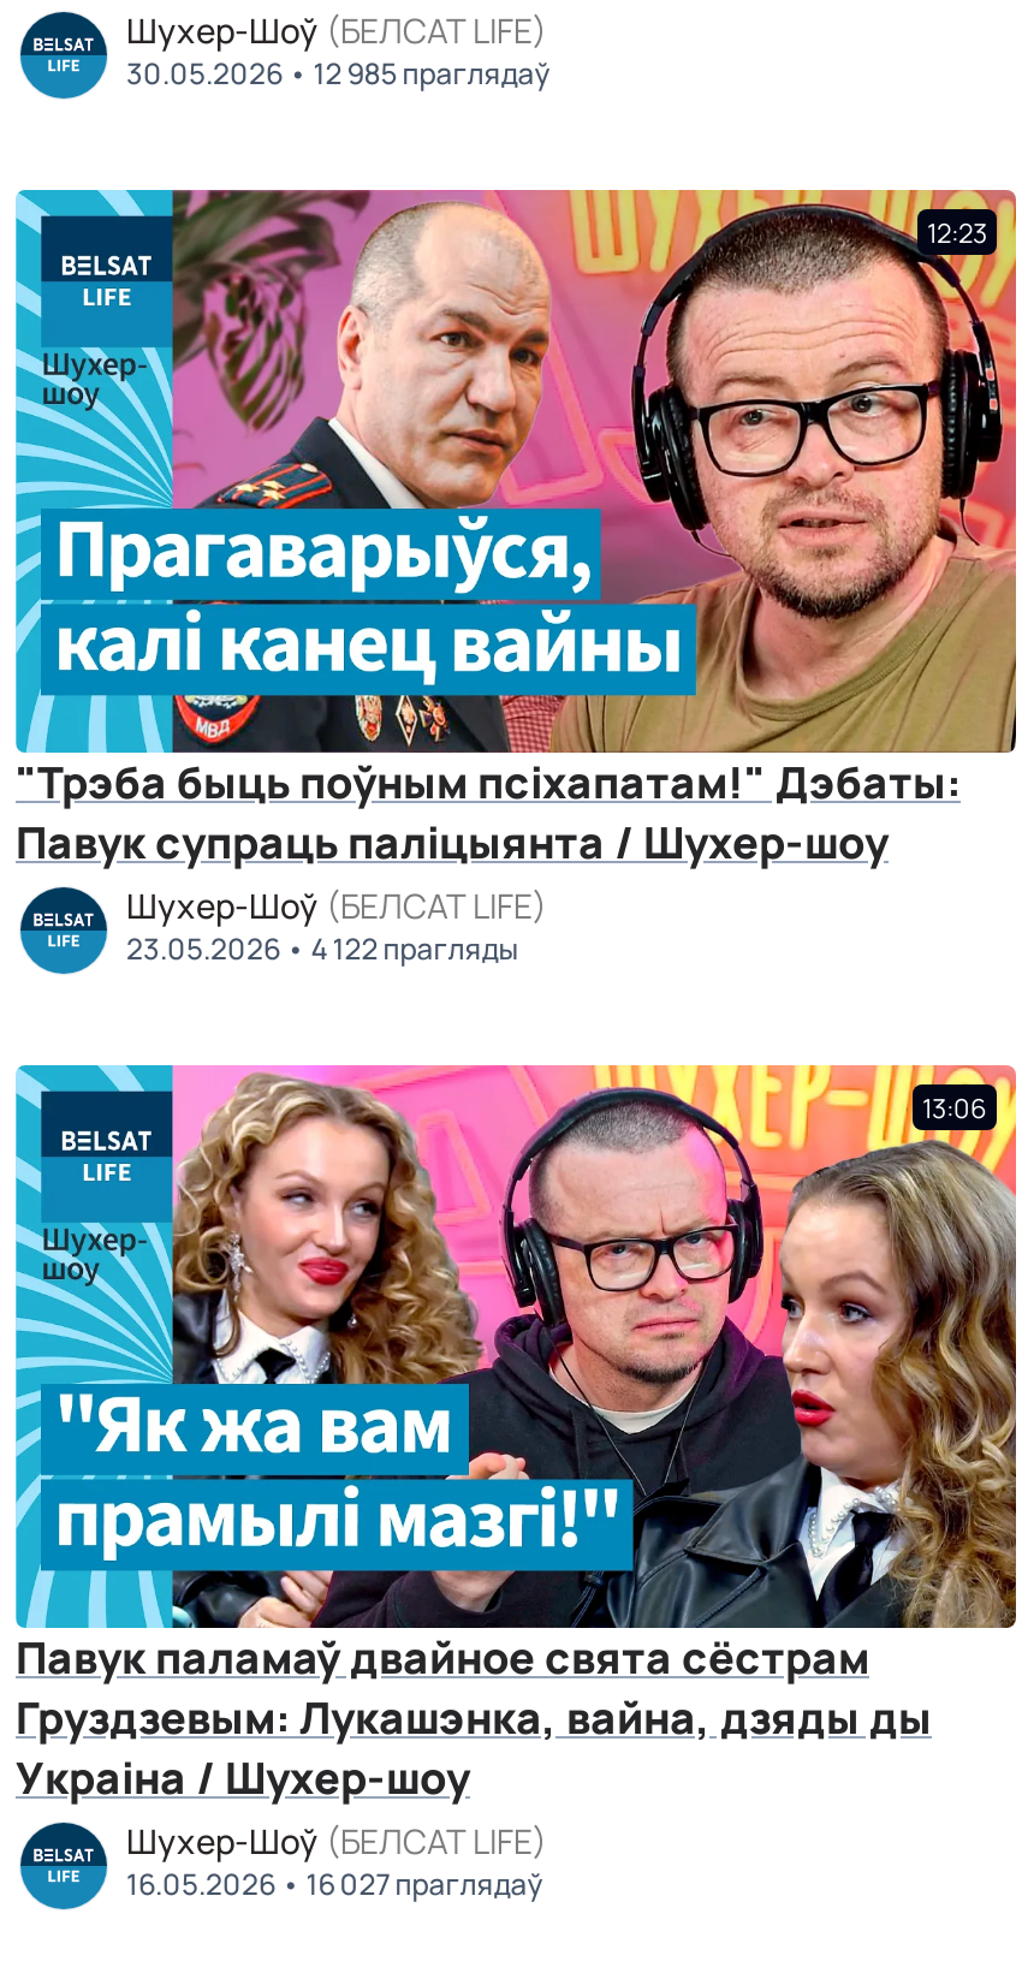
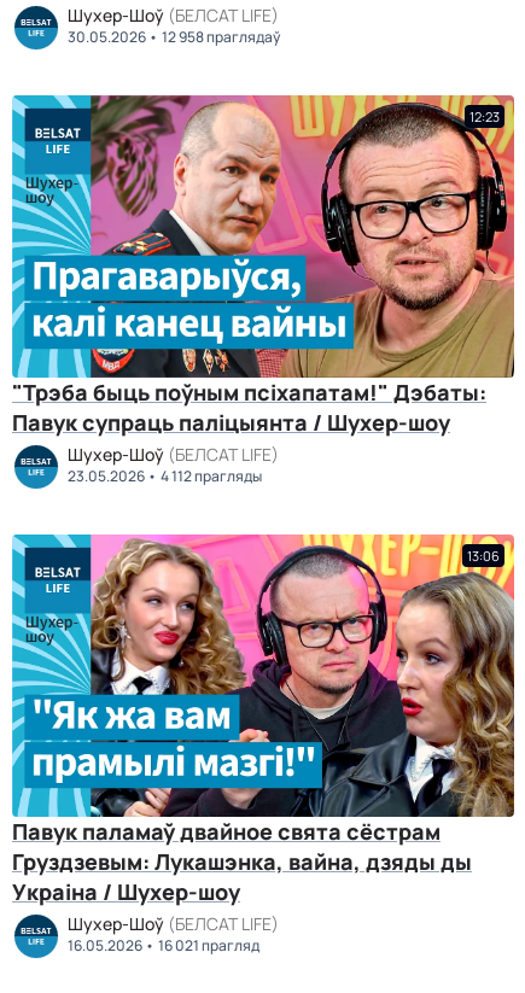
- 30.05.2026 12 985 праглядаў
+ 30.05.2026 12 958 праглядаў

- 23.05.2026 4 122 прагляды
+ 23.05.2026 4 112 прагляды

- 16.05.2026 16 027 праглядаў
+ 16.05.2026 16 021 прагляд
